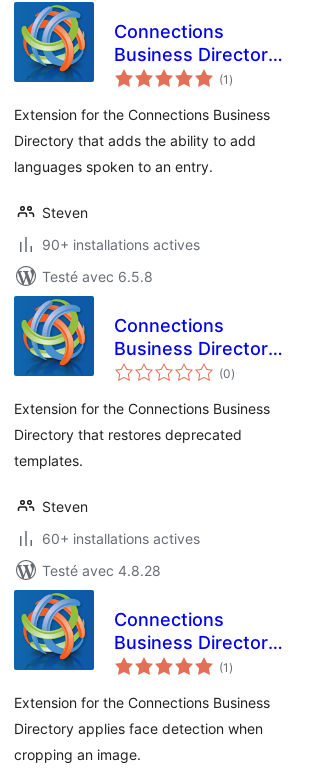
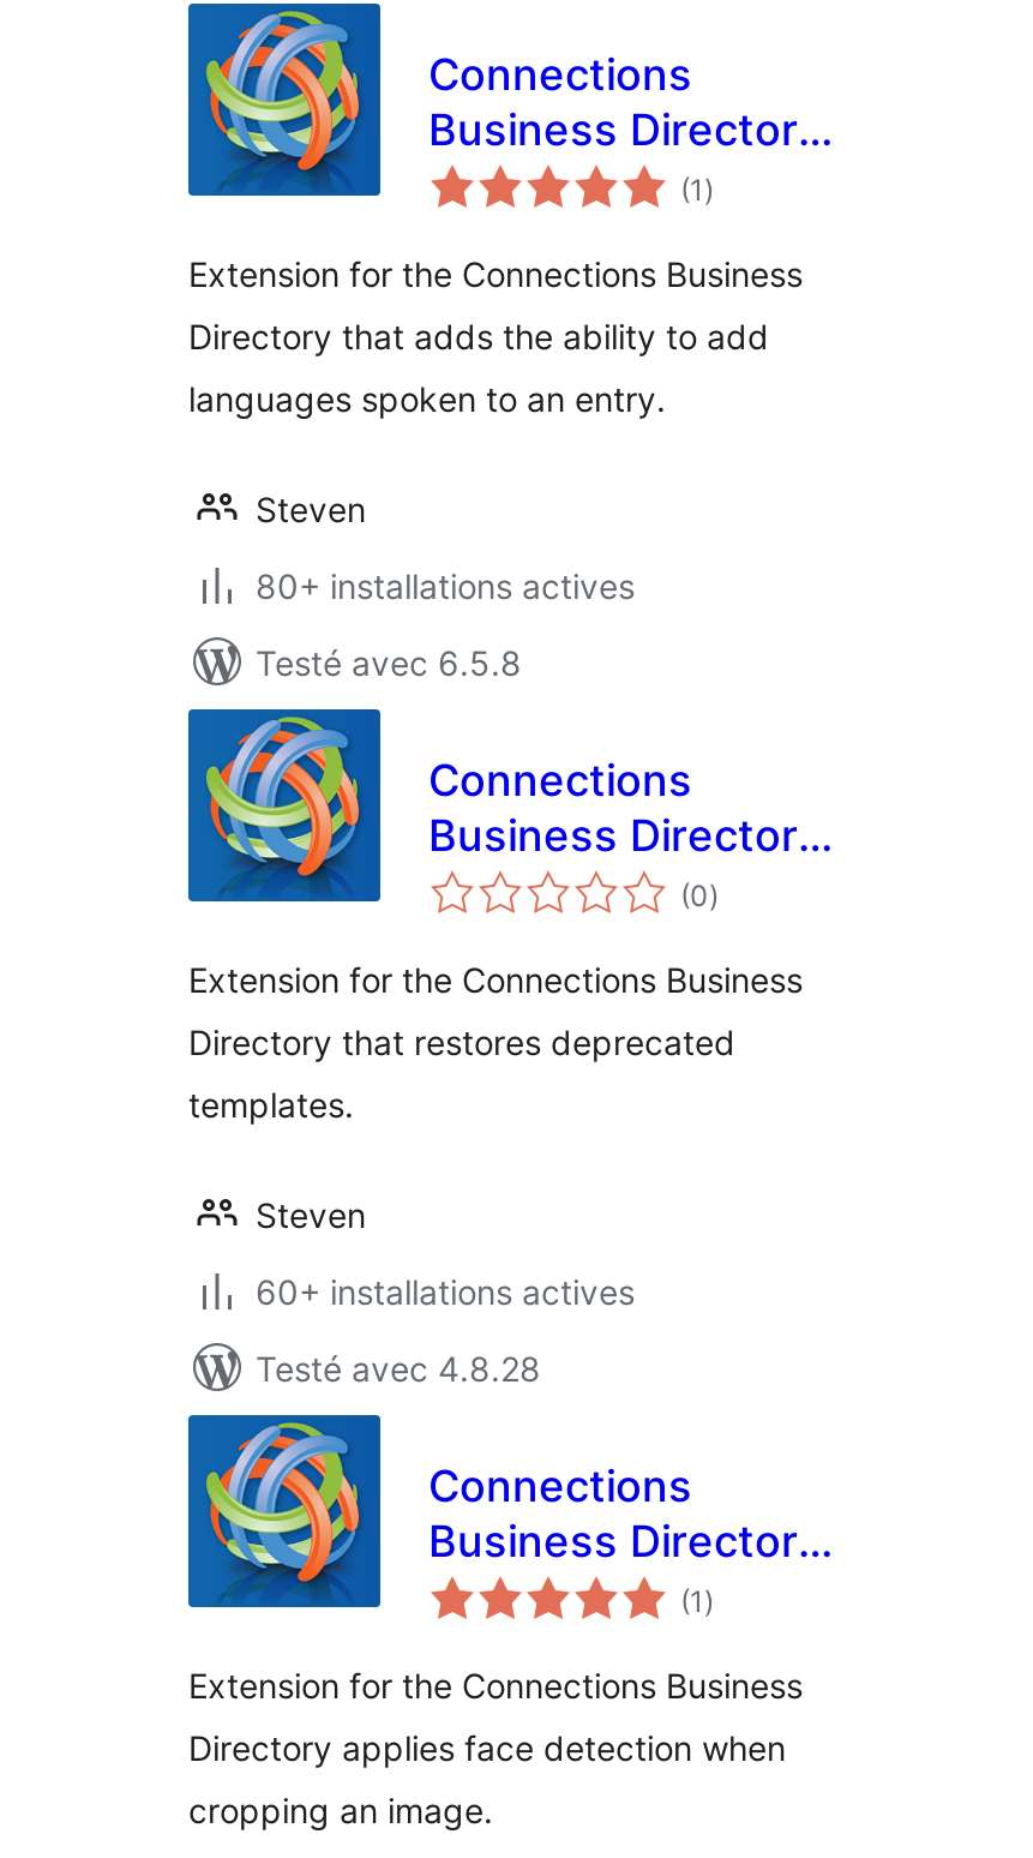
- 90+ installations actives
+ 80+ installations actives
